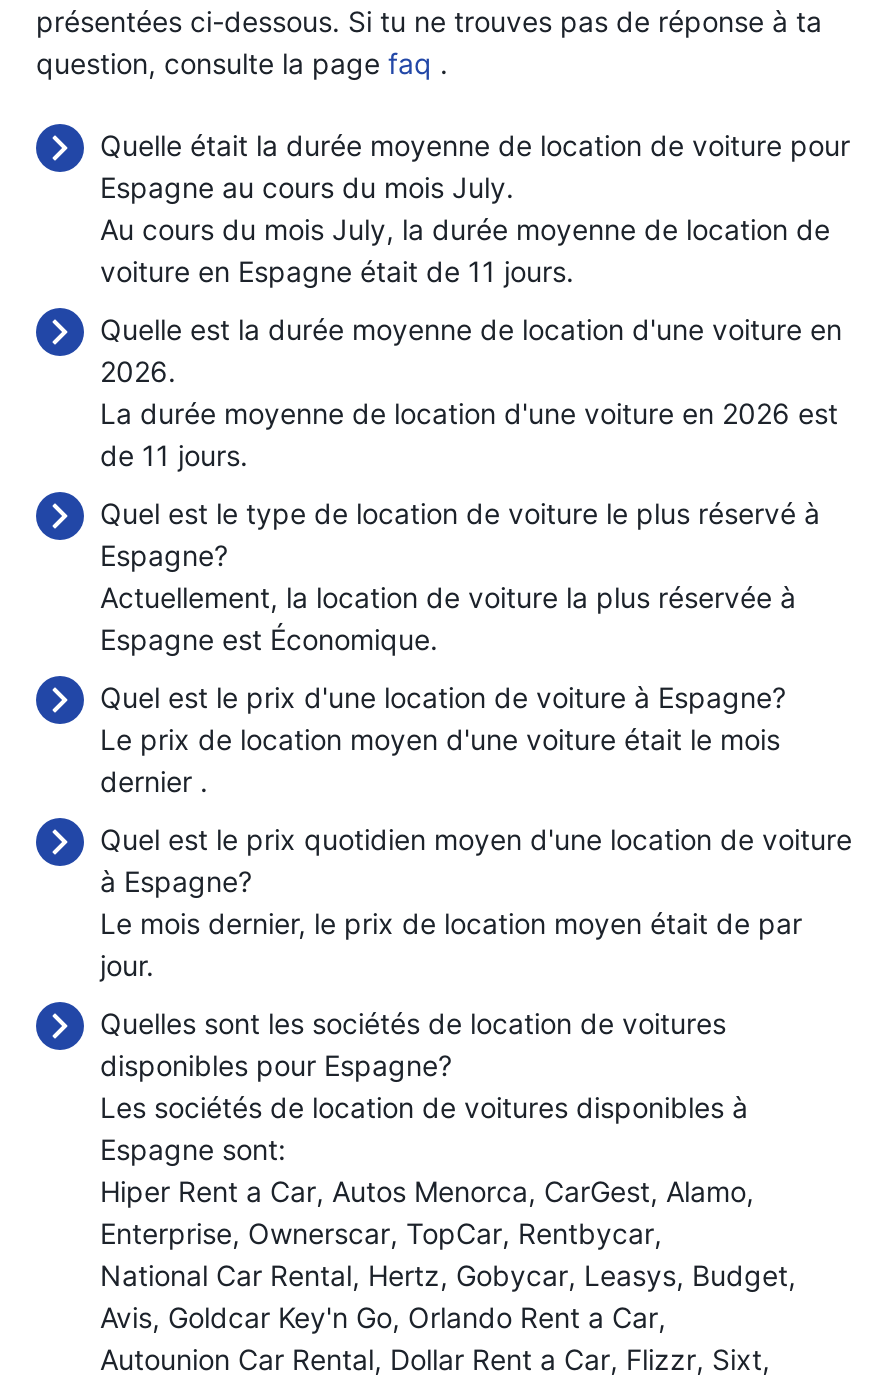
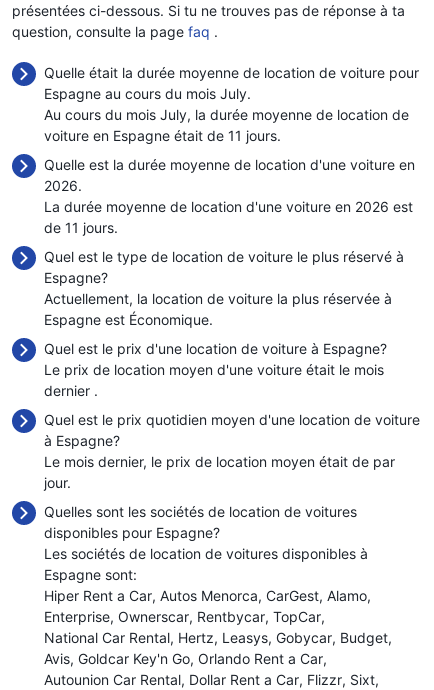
- Enterprise Ownerscar TopCar Rentbycar
+ Enterprise Ownerscar Rentbycar TopCar

- National Car Rental Hertz Gobycar Leasys Budget
+ National Car Rental Hertz Leasys Gobycar Budget
